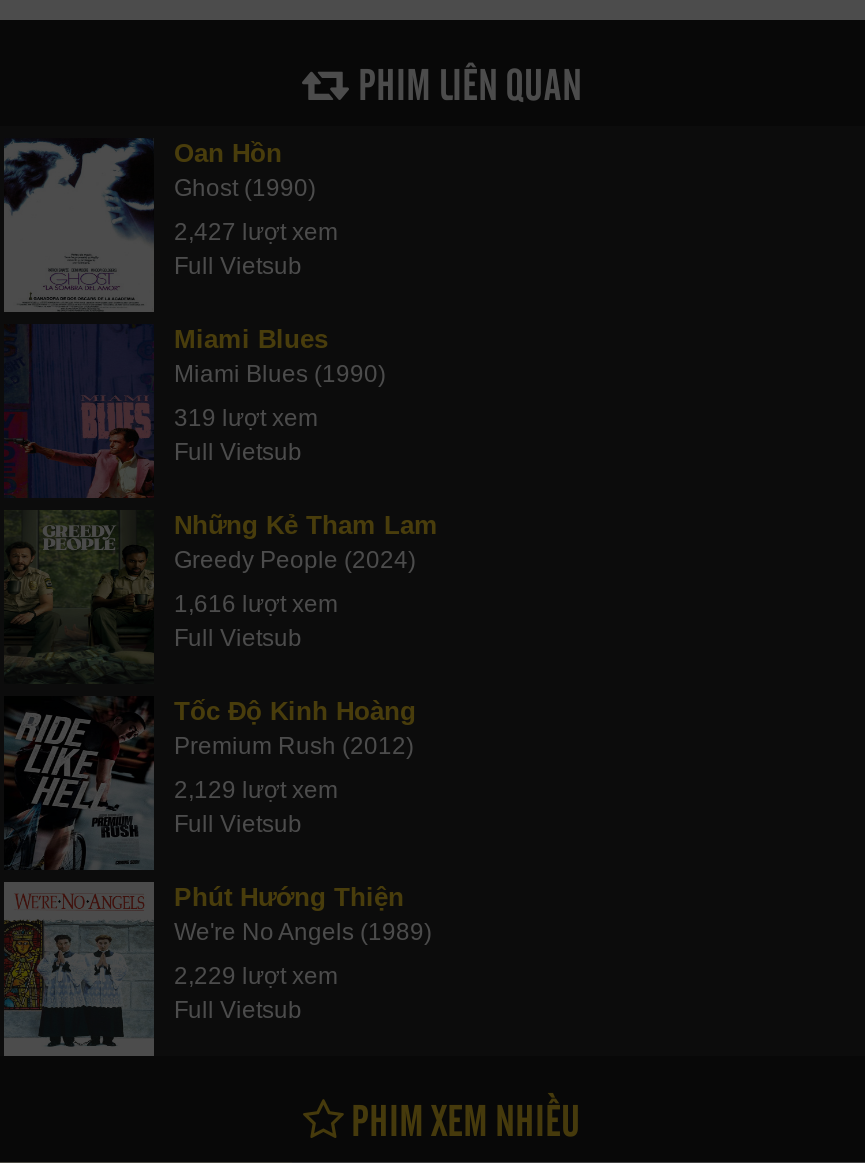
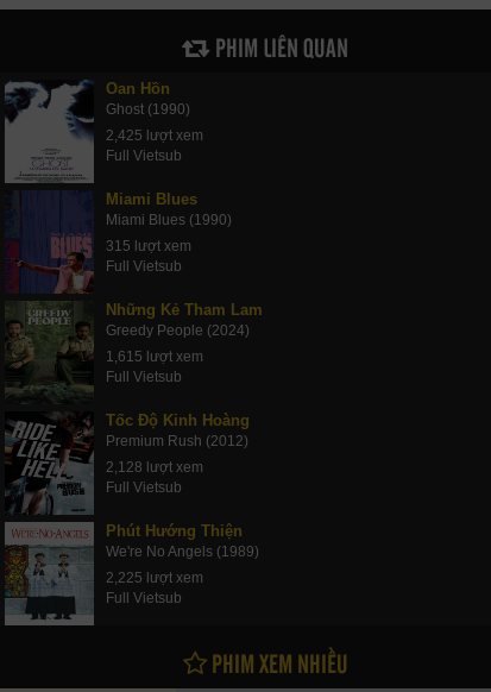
- 2,427 lượt xem
+ 2,425 lượt xem

- 319 lượt xem
+ 315 lượt xem

- 1,616 lượt xem
+ 1,615 lượt xem

- 2,129 lượt xem
+ 2,128 lượt xem

- 2,229 lượt xem
+ 2,225 lượt xem
